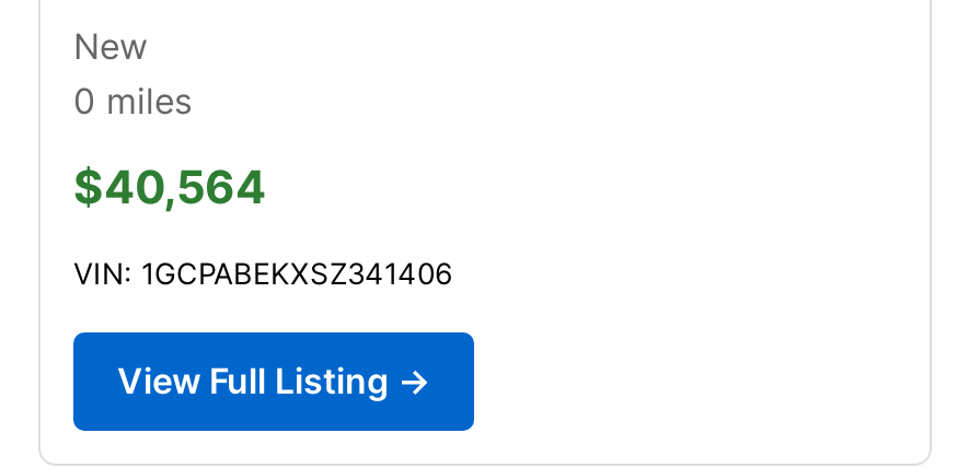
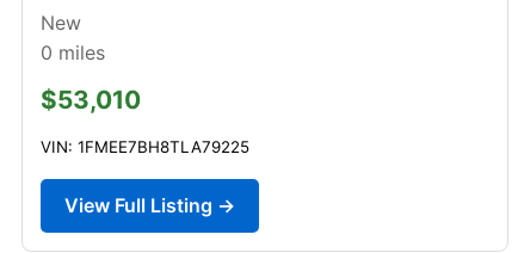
- $40,564
+ $53,010

- VIN: 1GCPABEKXSZ341406
+ VIN: 1FMEE7BH8TLA79225
